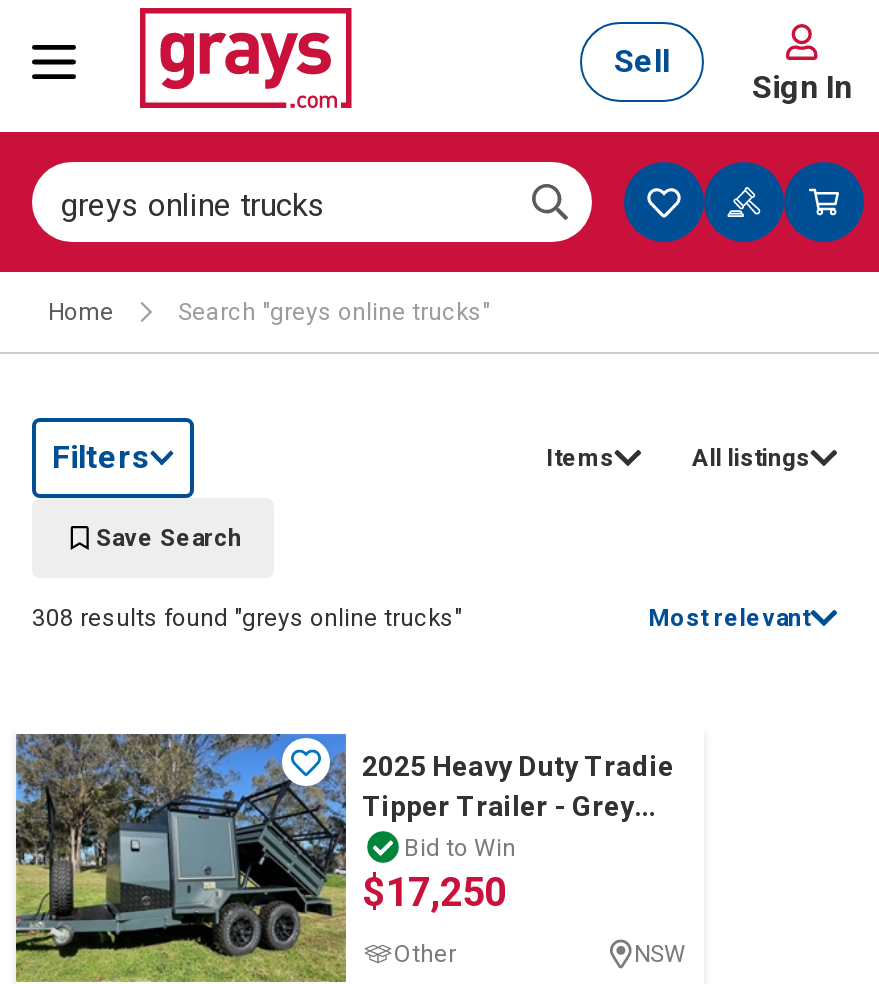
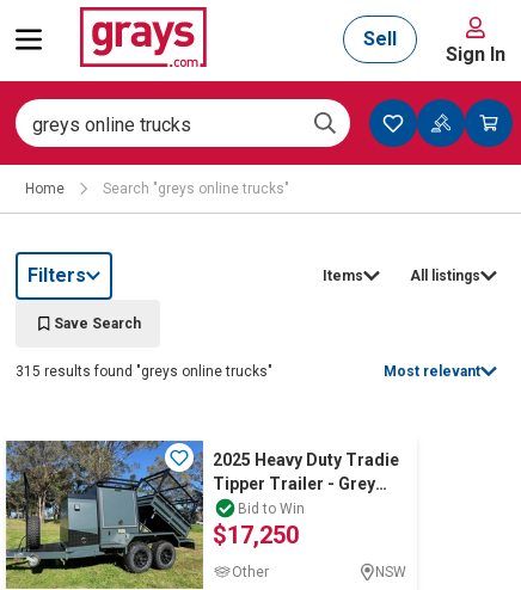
- 308 results found "greys online trucks"
+ 315 results found "greys online trucks"
